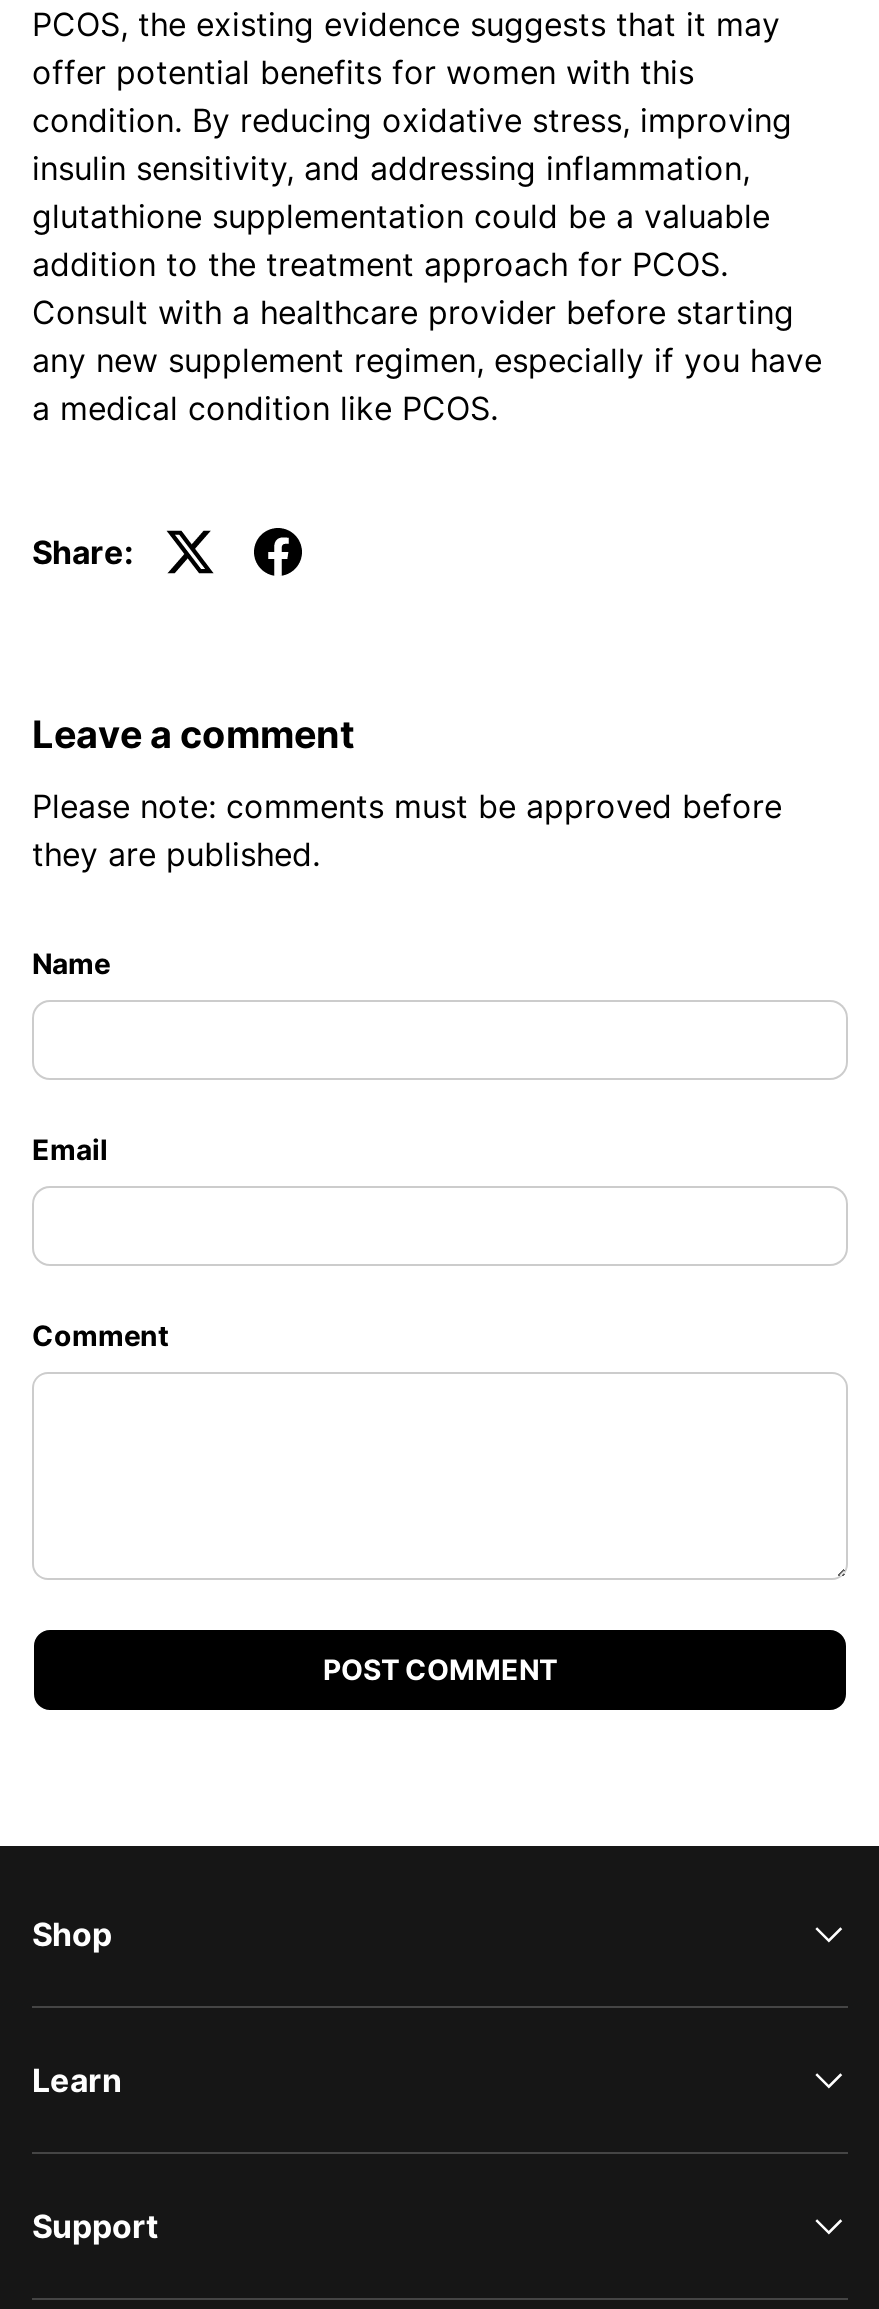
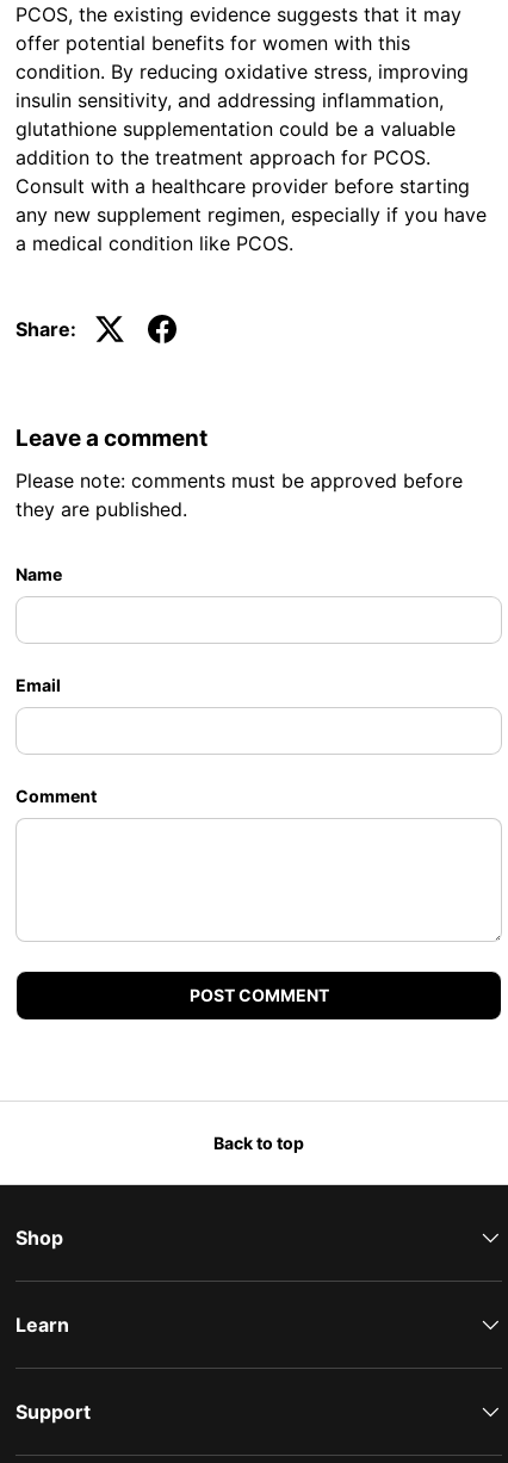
+ Back to top
